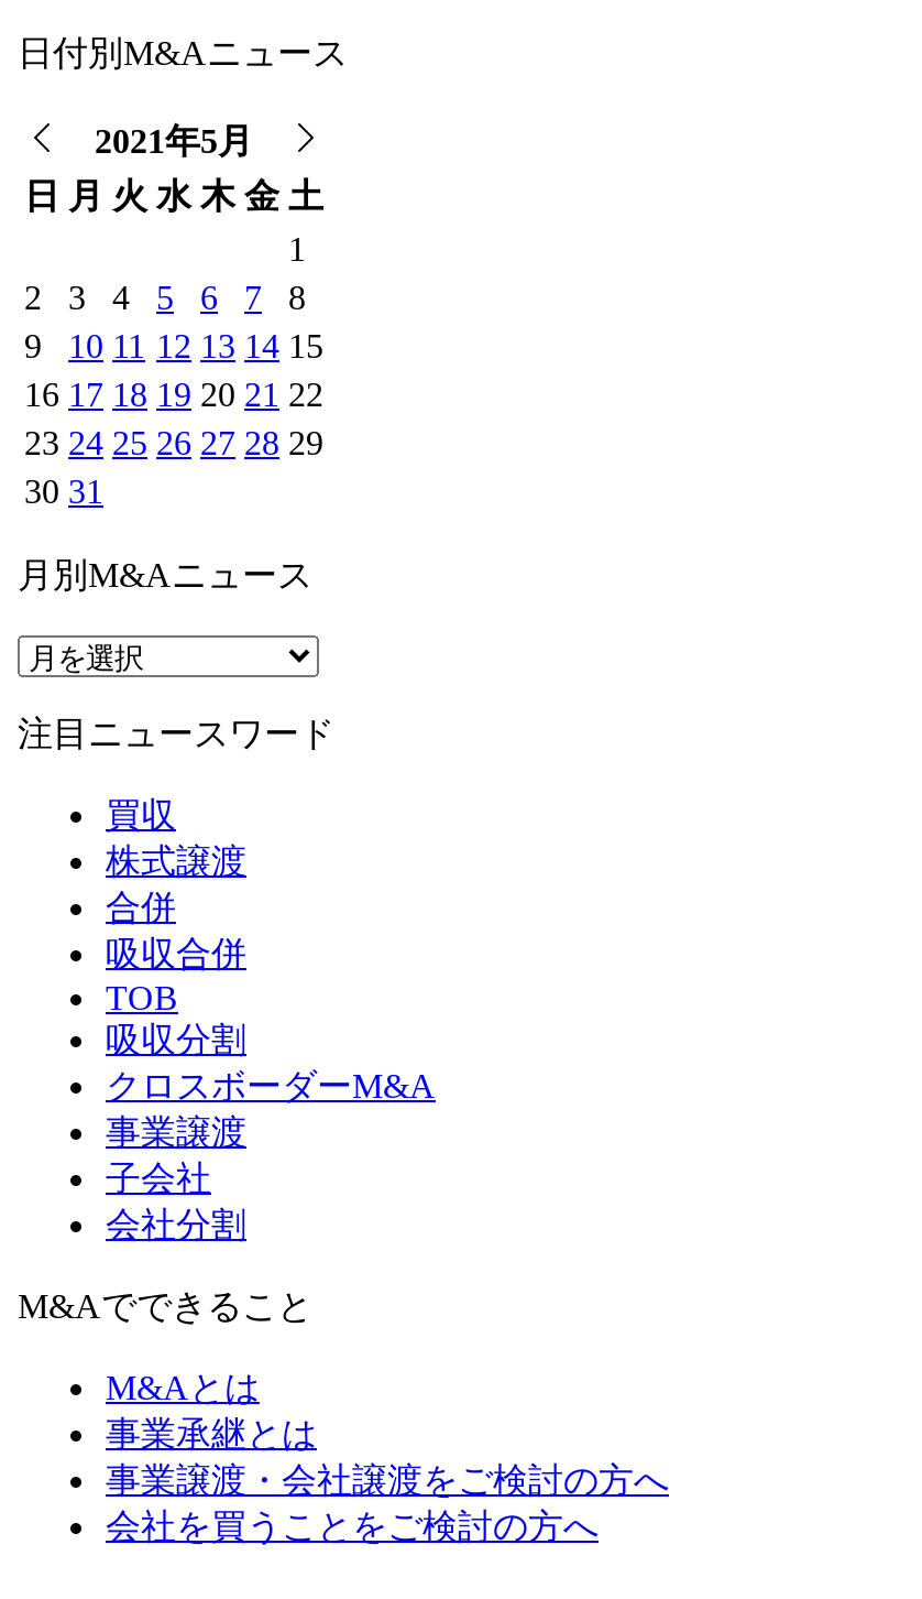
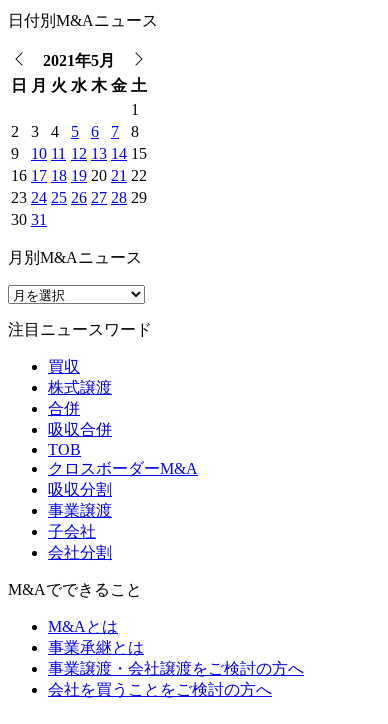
moved down: 吸収分割

moved up: クロスボーダーM&A
